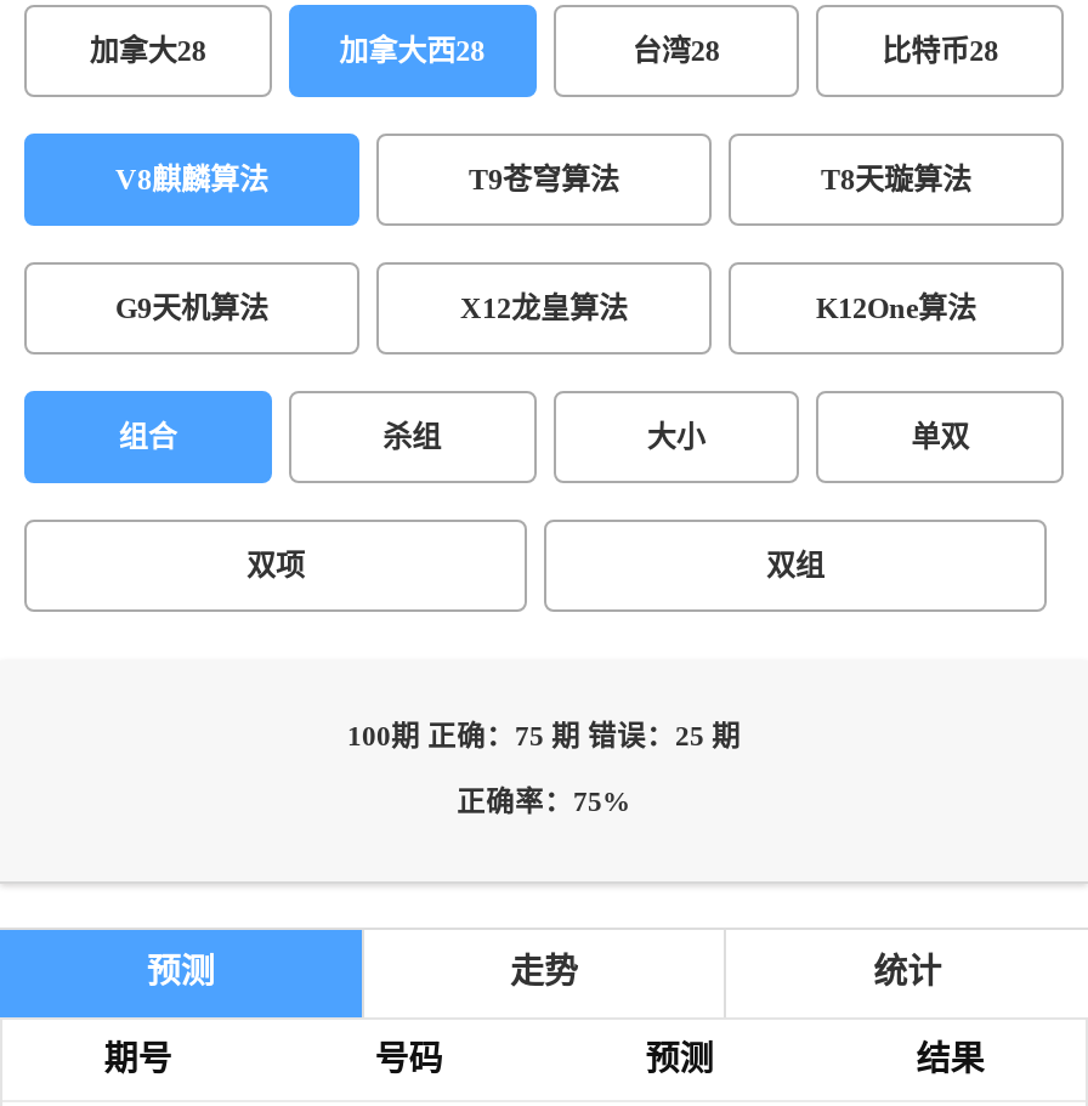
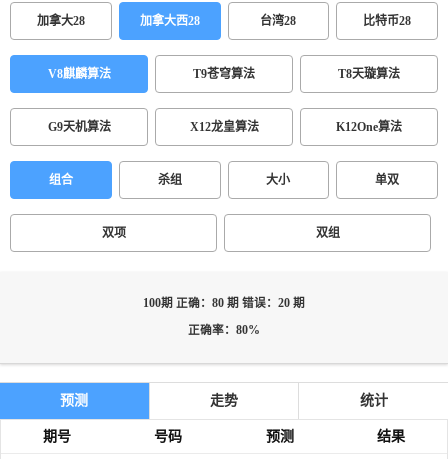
- 100期 正确：75 期 错误：25 期
+ 100期 正确：80 期 错误：20 期

- 正确率：75%
+ 正确率：80%
